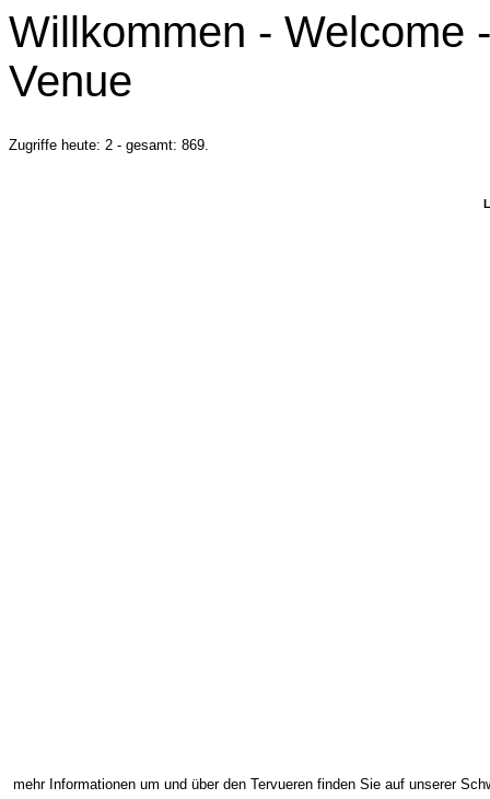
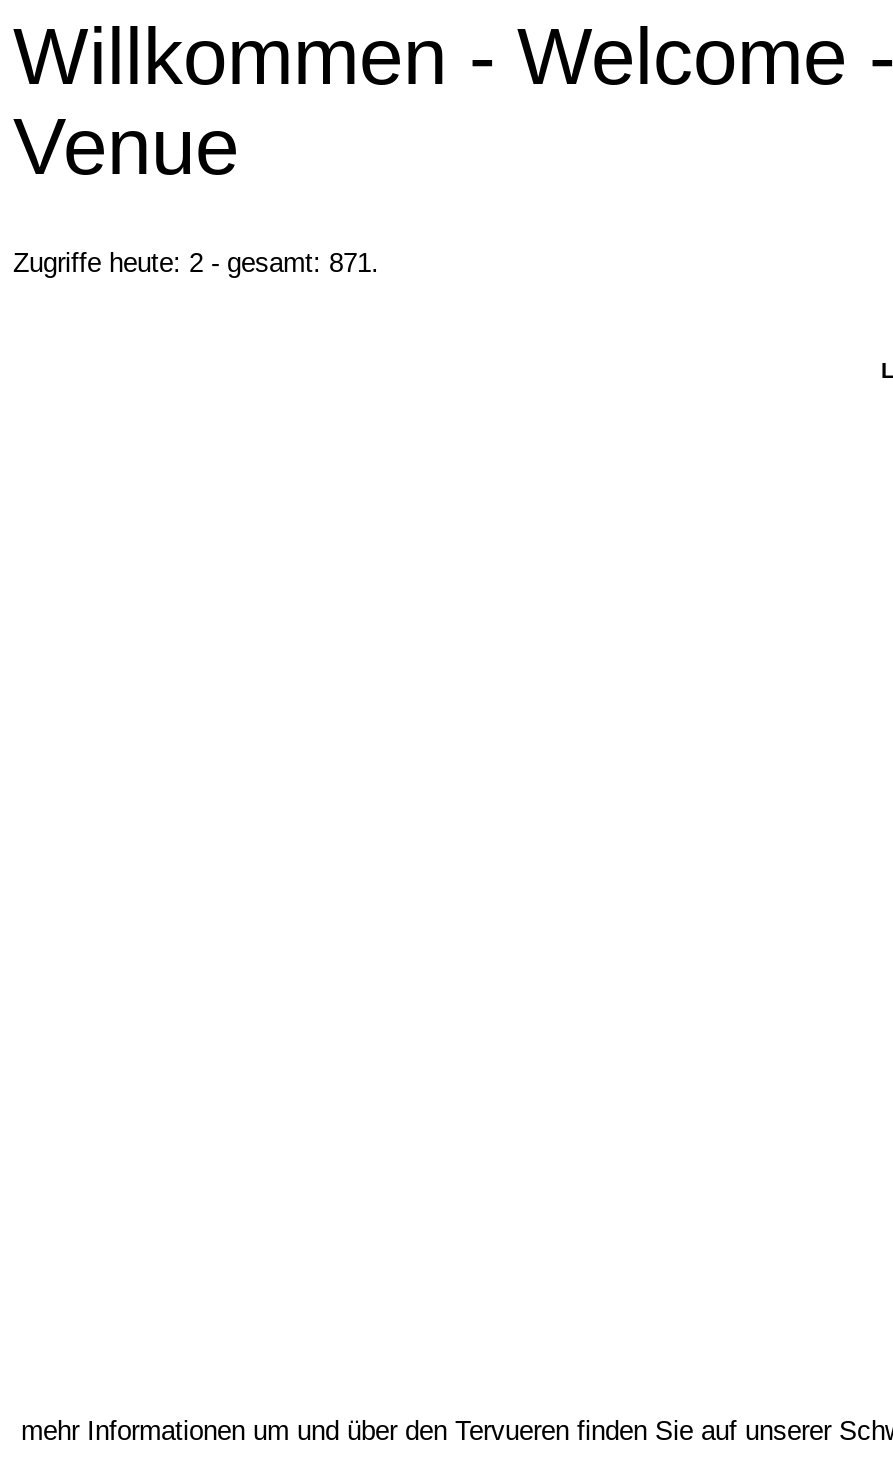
- Zugriffe heute: 2 - gesamt: 869.
+ Zugriffe heute: 2 - gesamt: 871.
